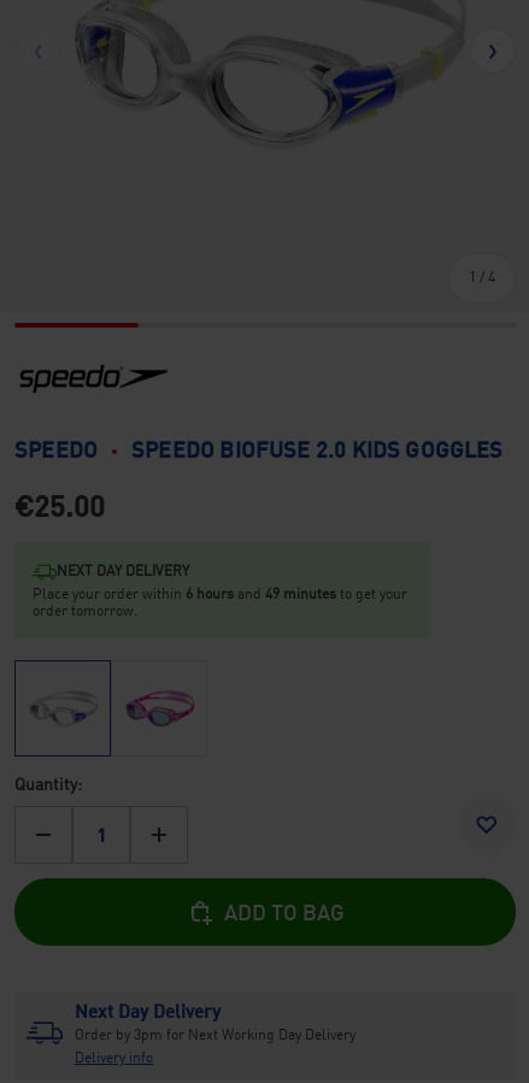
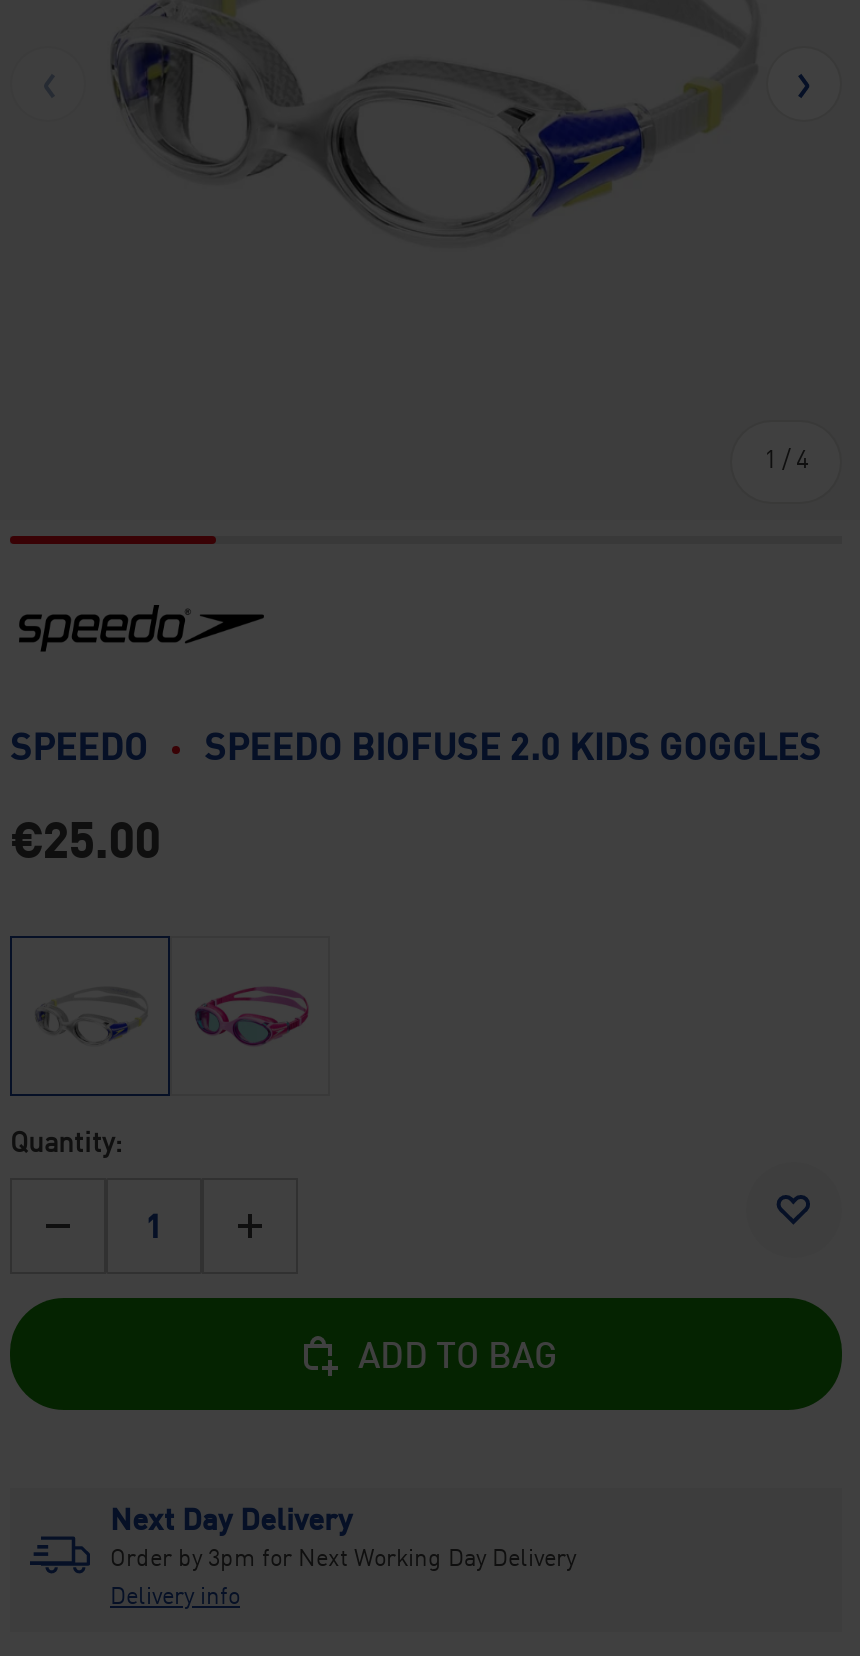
- NEXT DAY DELIVERY
- Place your order within 6 hours and 49 minutes to get your
- order tomorrow.
